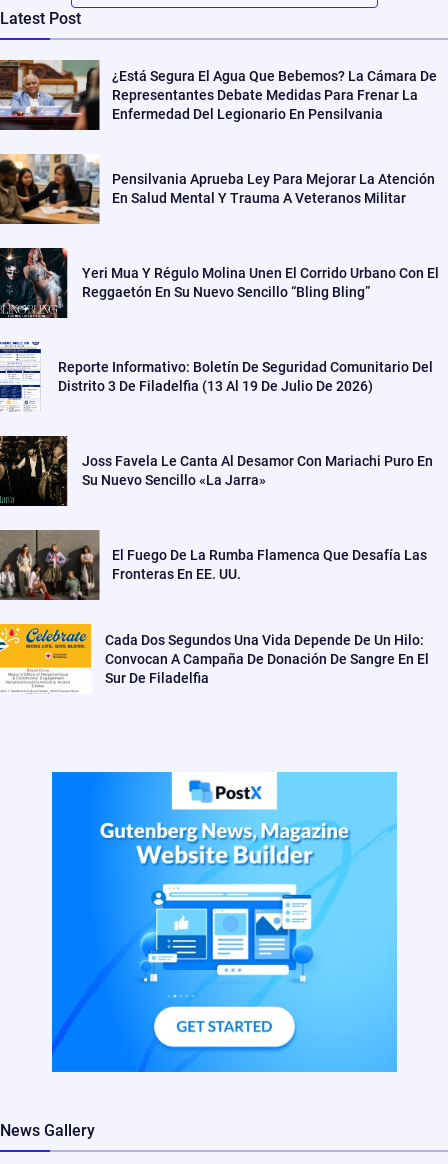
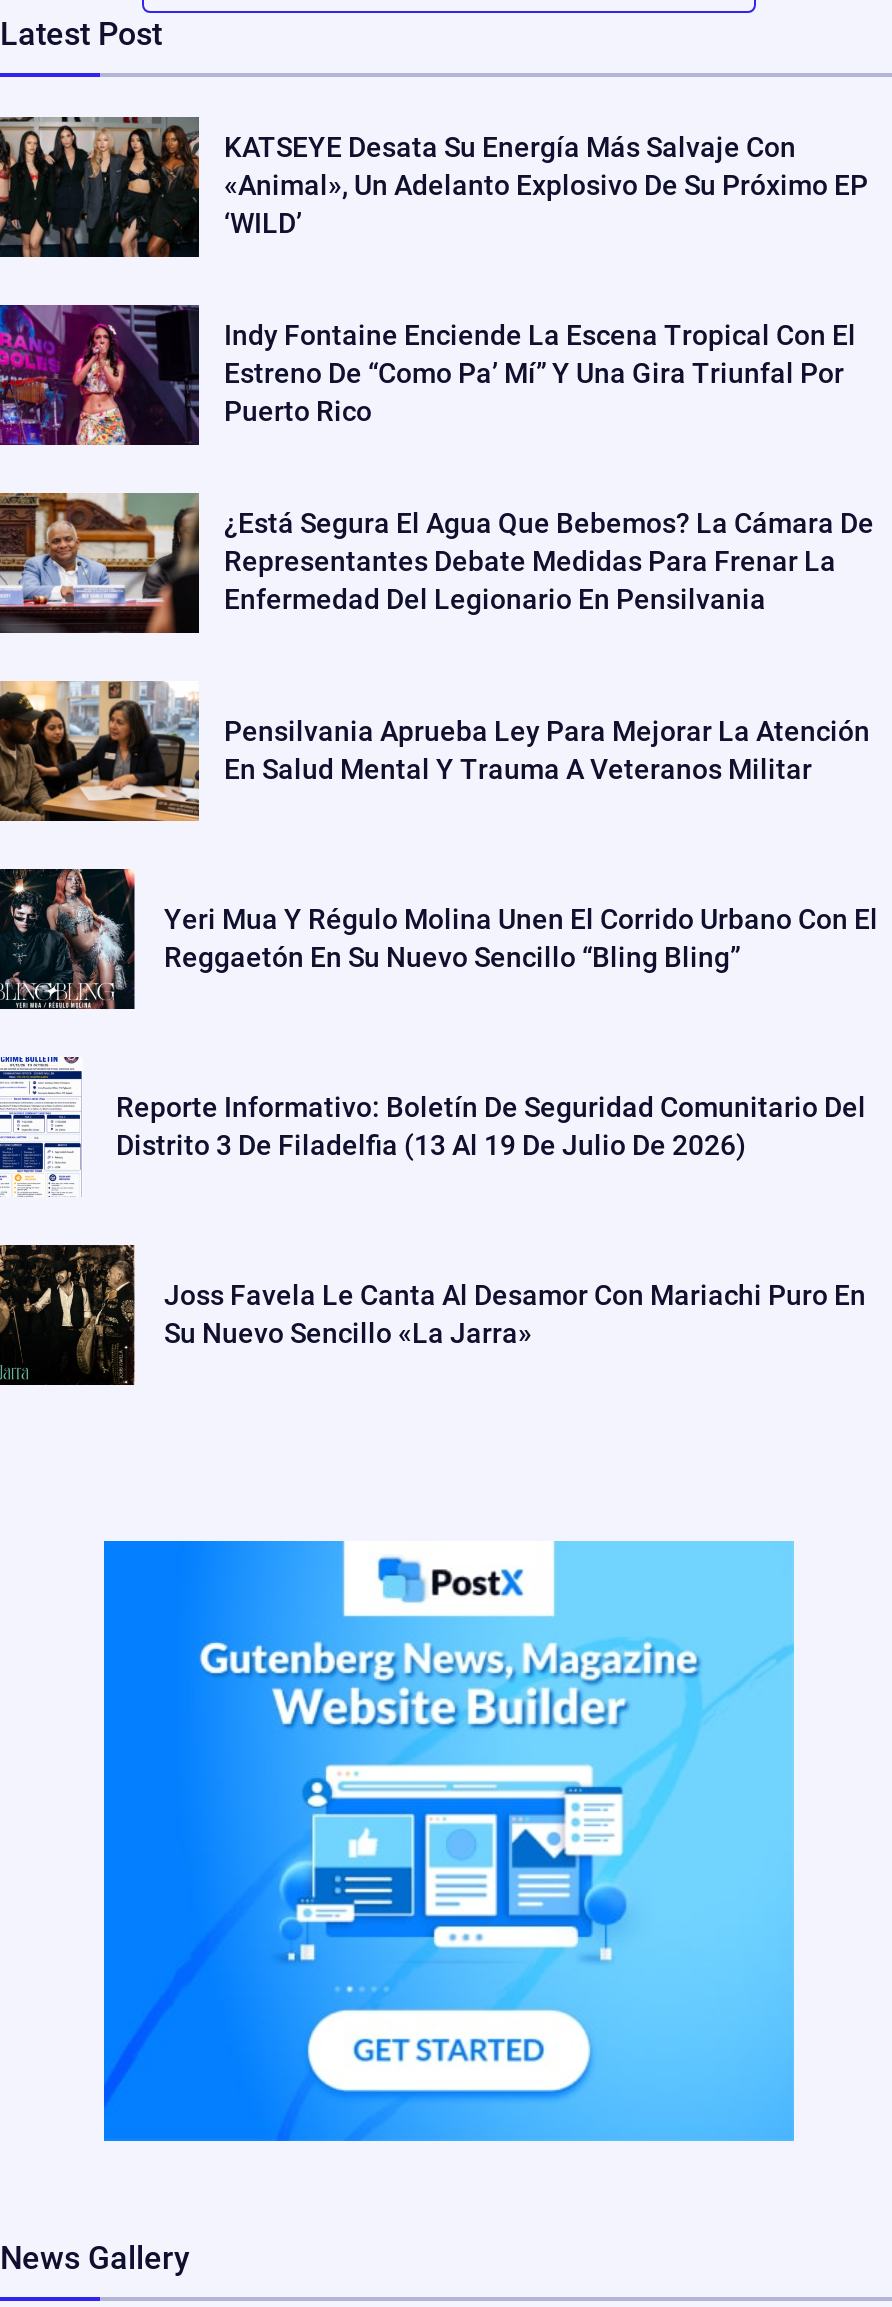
+ [image]
+ KATSEYE Desata Su Energía Más Salvaje Con
+ «Animal», Un Adelanto Explosivo De Su Próximo EP
+ ‘WILD’
+ Indy Fontaine Enciende La Escena Tropical Con El
+ Estreno De “Como Pa’ Mí” Y Una Gira Triunfal Por
+ Puerto Rico

+ [image]

moved down: [image] | ¿Está Segura El Agua Que Bebemos? La Cámara De | Representantes Debate Medidas Para Frenar La | ... | Joss Favela Le Canta Al Desamor Con Mariachi Puro En | Su Nuevo Sencillo «La Jarra»

- [image]
- El Fuego De La Rumba Flamenca Que Desafía Las
- Fronteras En EE. UU.

- [image]
- Cada Dos Segundos Una Vida Depende De Un Hilo:
- Convocan A Campaña De Donación De Sangre En El
- Sur De Filadelfia
